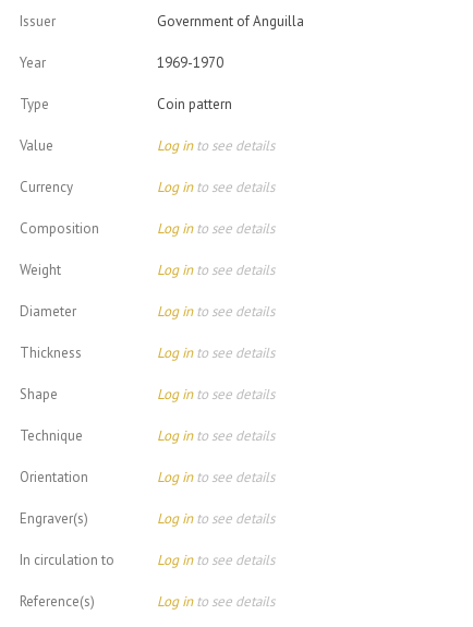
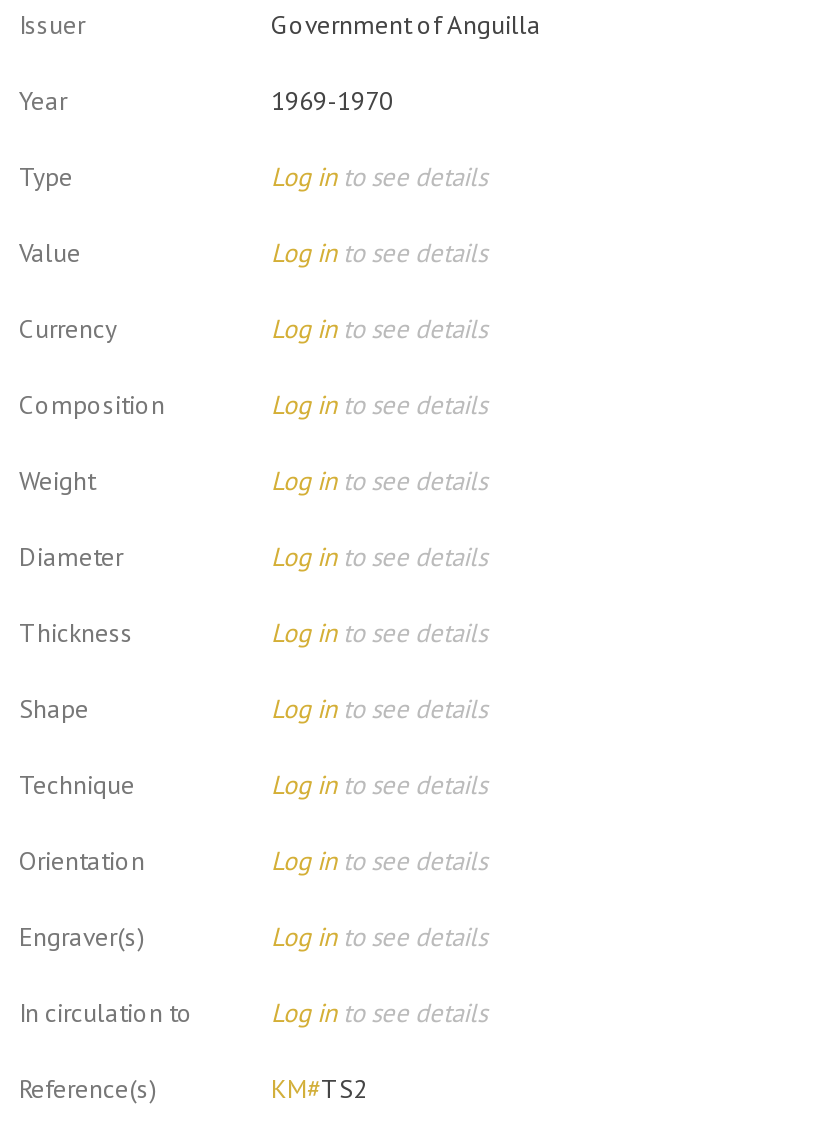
- Coin pattern
+ Log in to see details

- Log in to see details
+ KM#TS2
